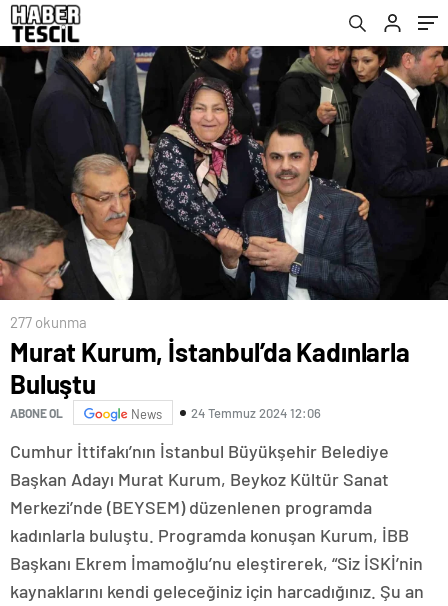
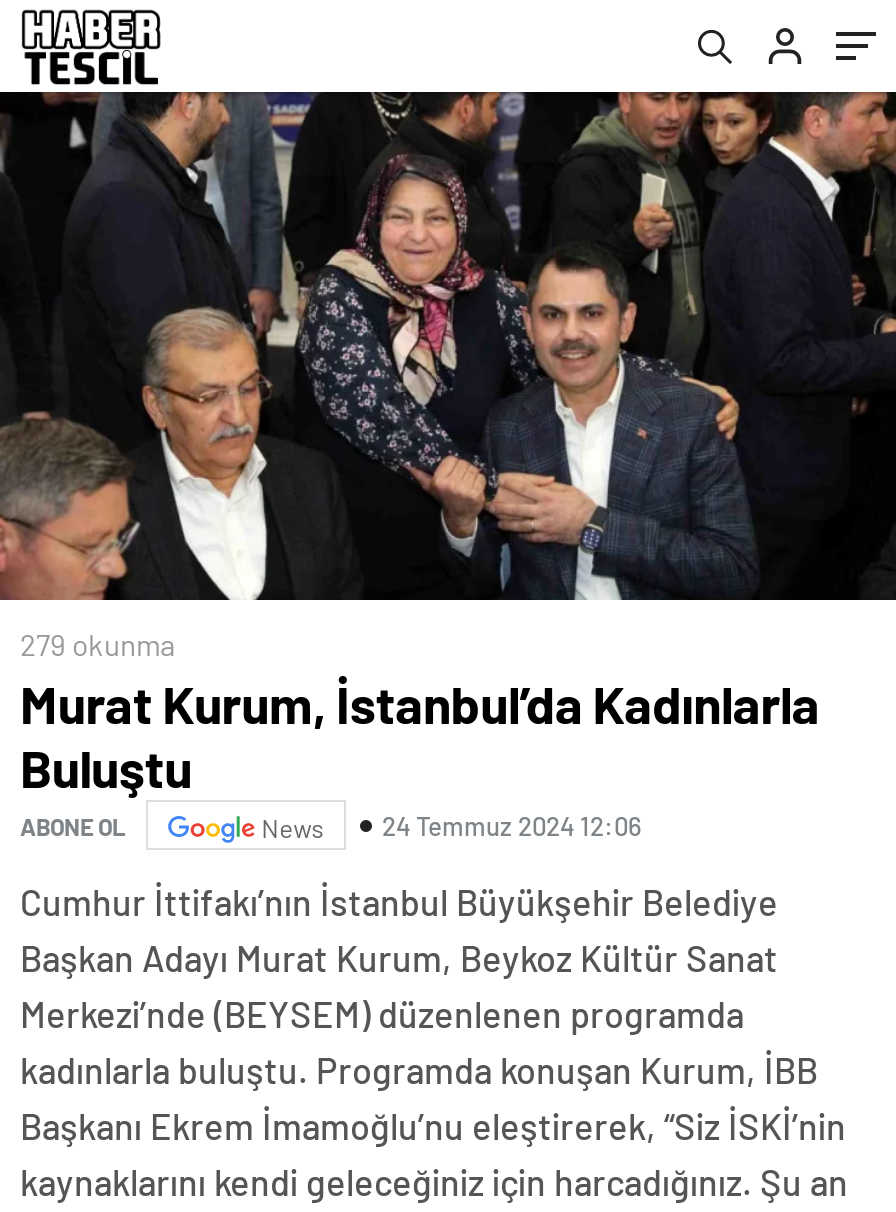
- 277 okunma
+ 279 okunma
